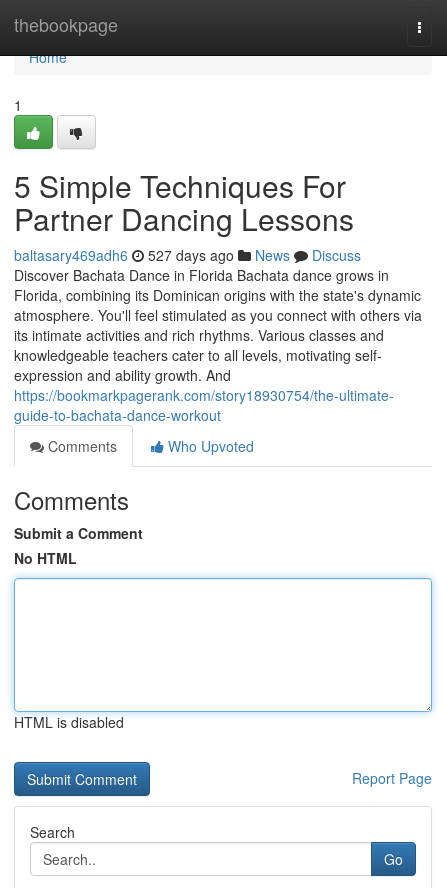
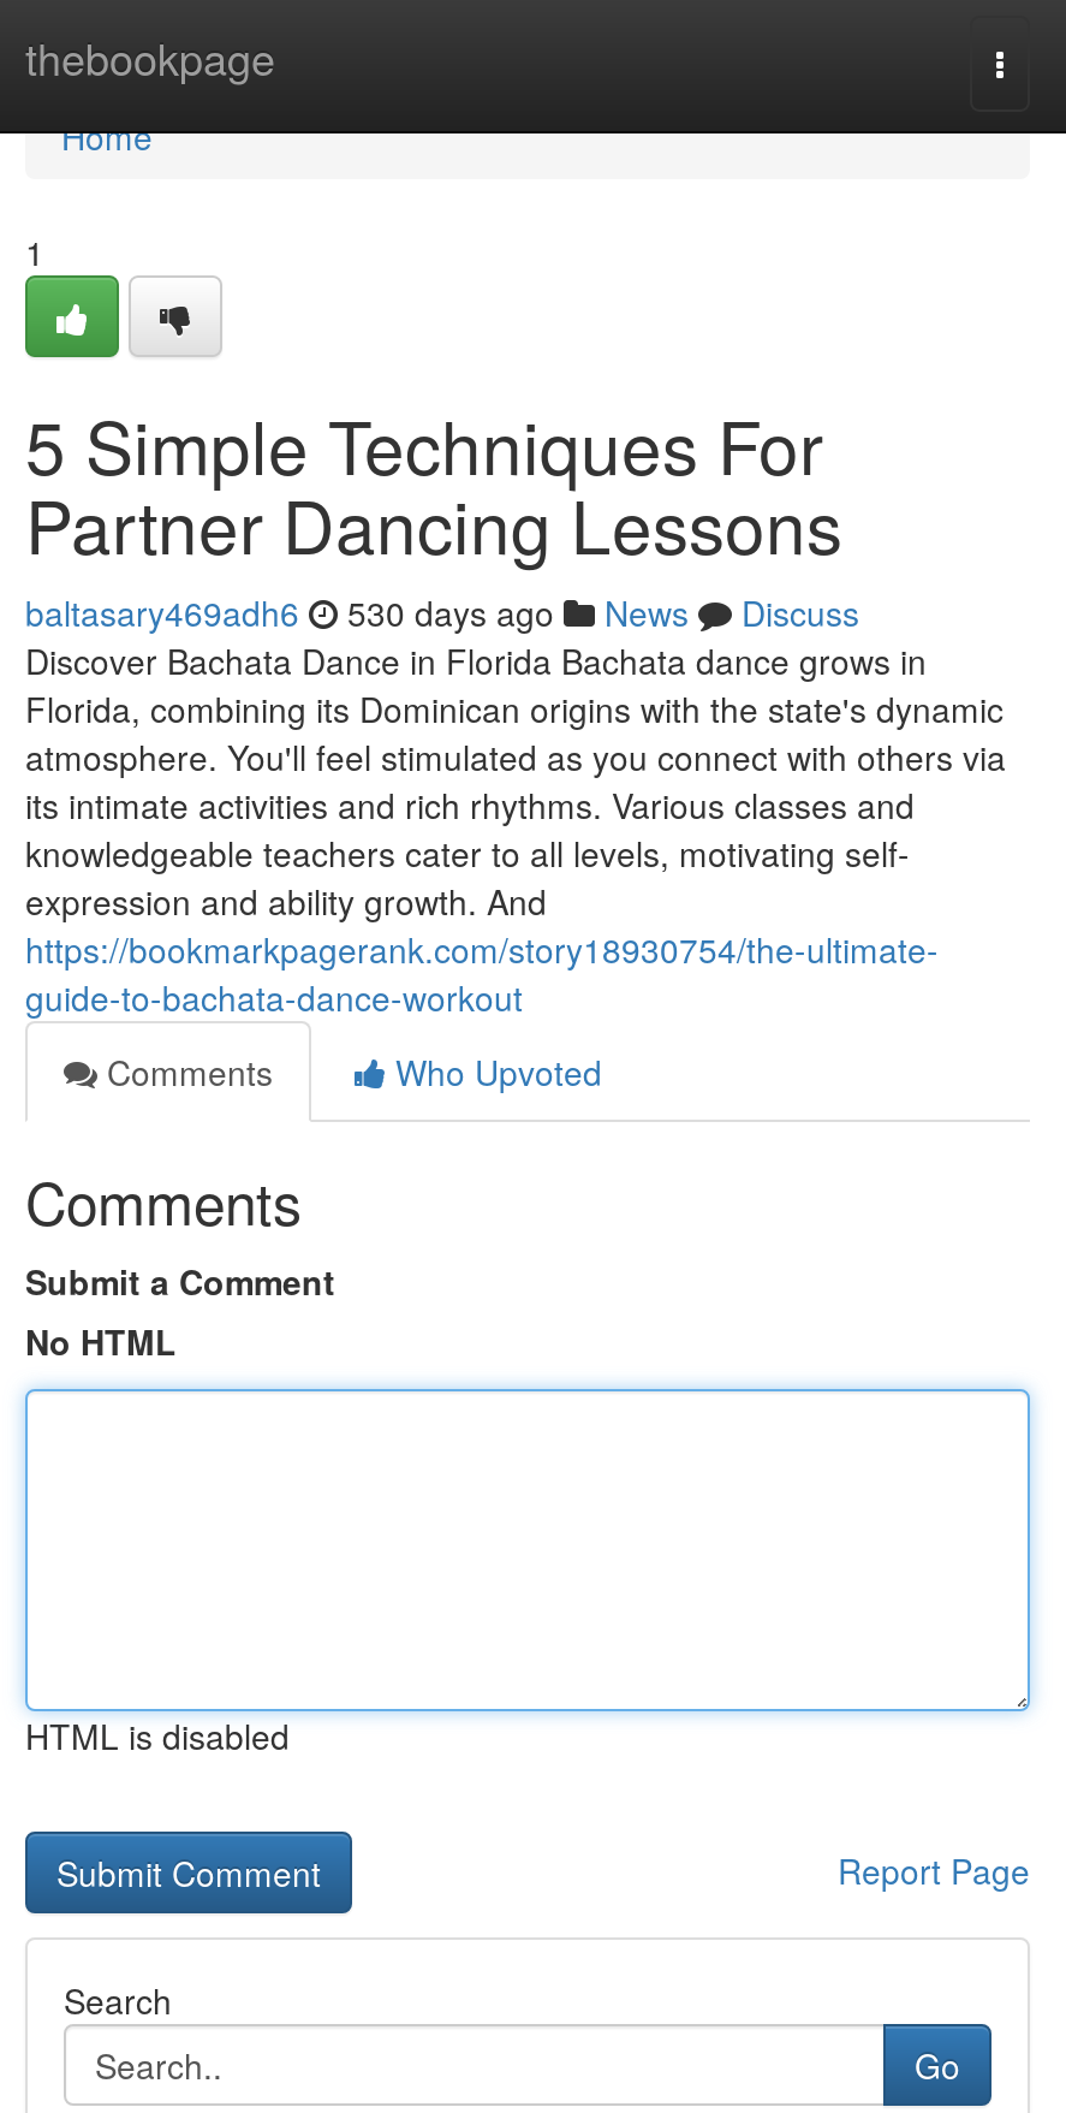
- baltasary469adh6 527 days ago News Discuss
+ baltasary469adh6 530 days ago News Discuss
